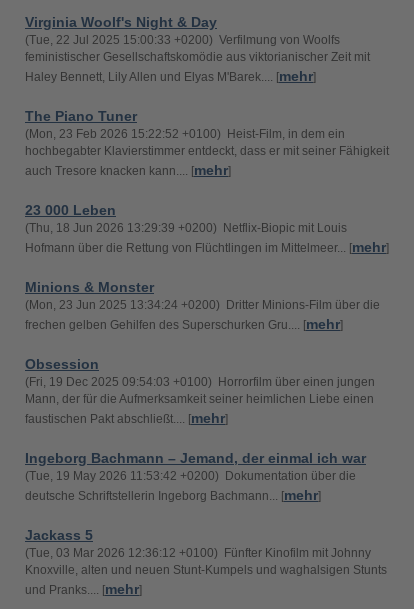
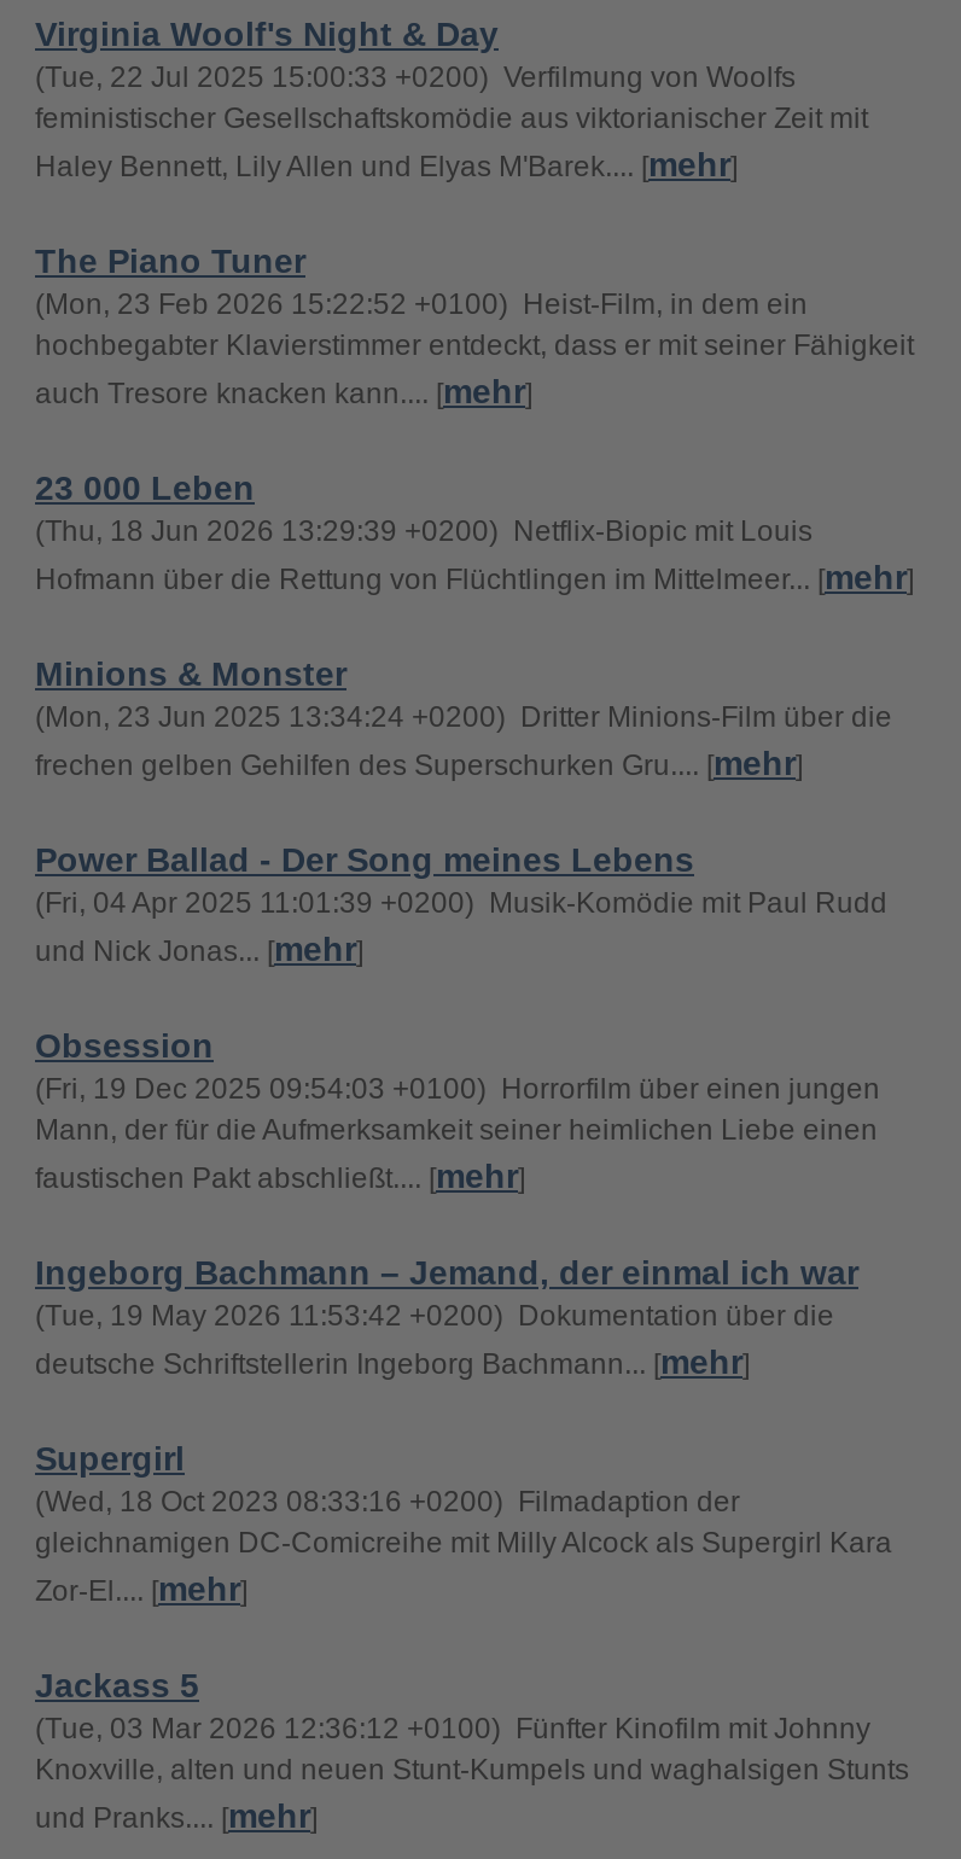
+ Power Ballad - Der Song meines Lebens
+ (Fri, 04 Apr 2025 11:01:39 +0200) Musik-Komödie mit Paul Rudd
+ und Nick Jonas... [mehr]

+ Supergirl
+ (Wed, 18 Oct 2023 08:33:16 +0200) Filmadaption der
+ gleichnamigen DC-Comicreihe mit Milly Alcock als Supergirl Kara
+ Zor-El.... [mehr]
